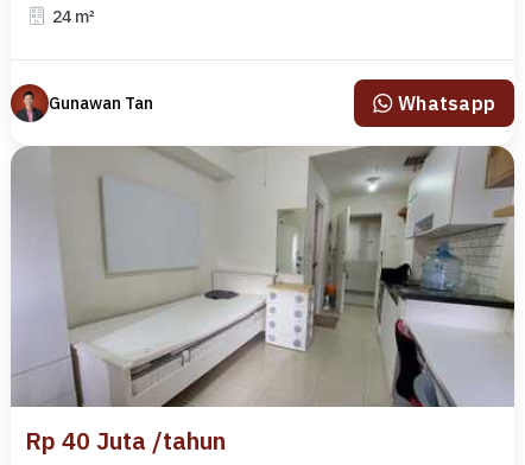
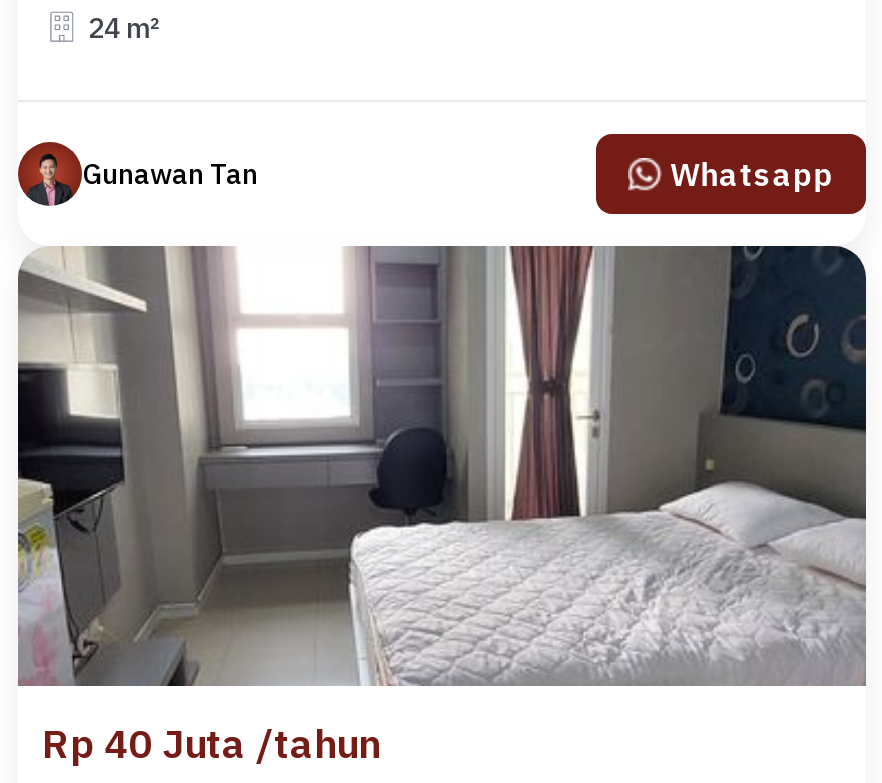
- [image]
+ [image]
